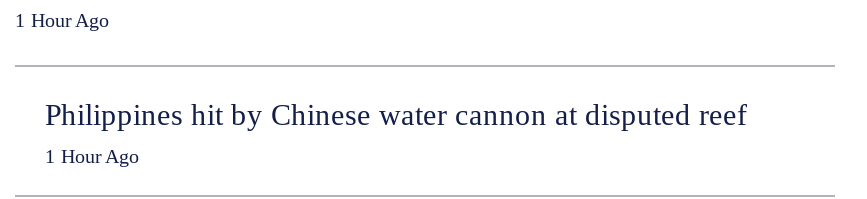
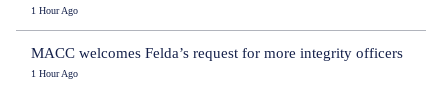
- Philippines hit by Chinese water cannon at disputed reef
+ MACC welcomes Felda’s request for more integrity officers
